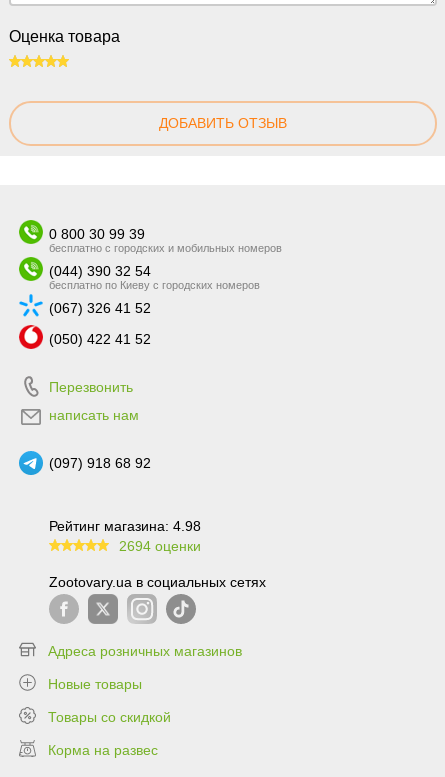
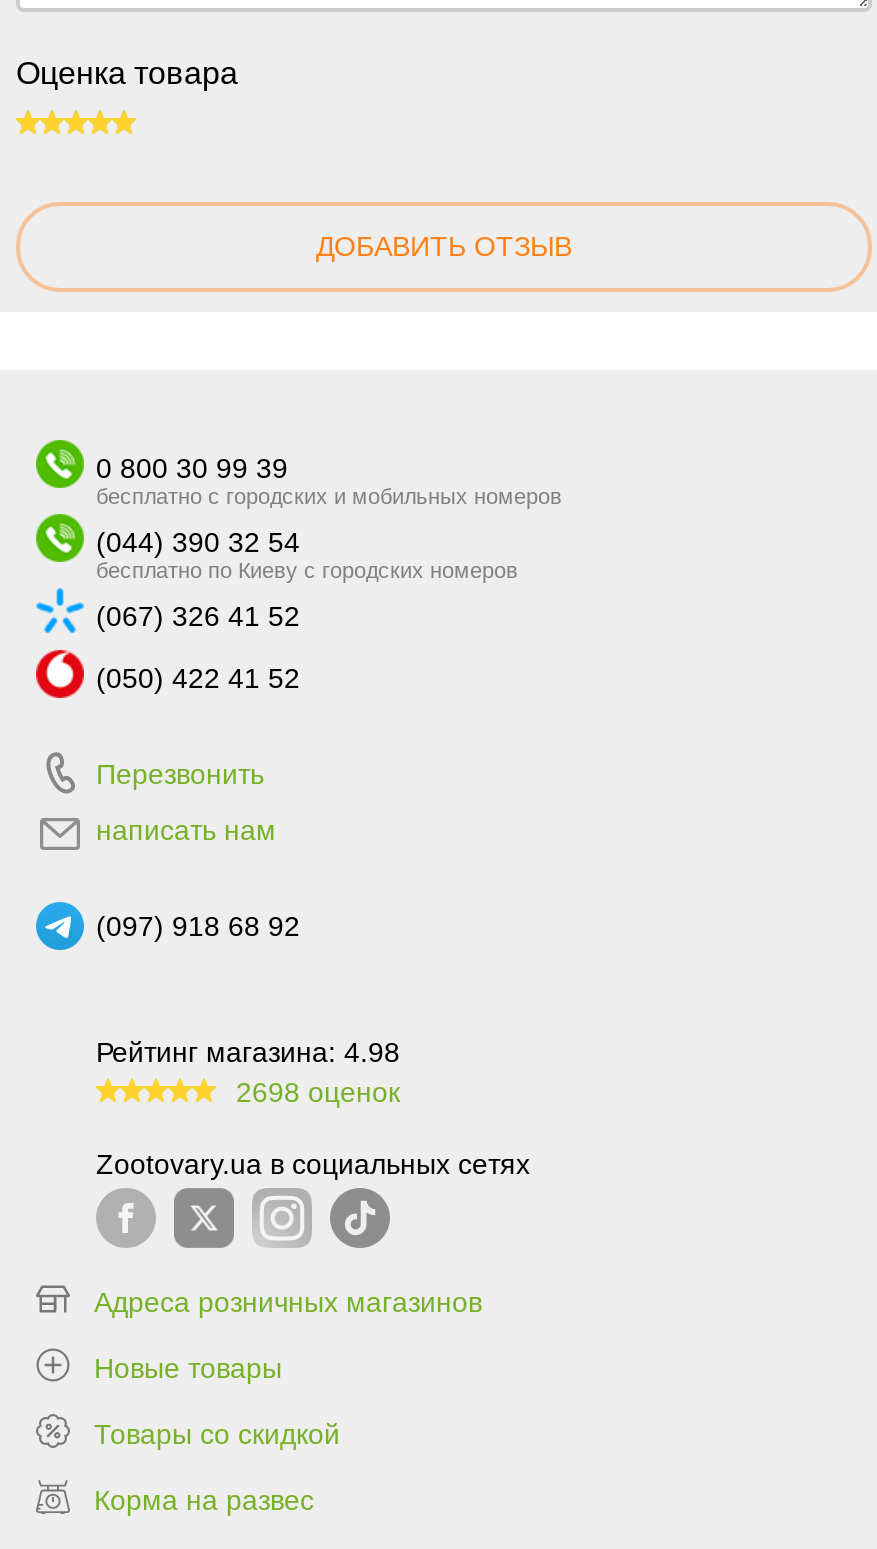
- 2694 оценки
+ 2698 оценок
